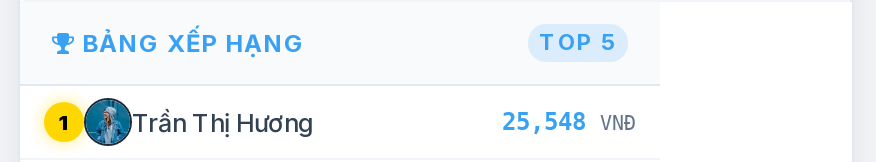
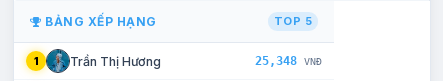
- 25,548 VNĐ
+ 25,348 VNĐ
